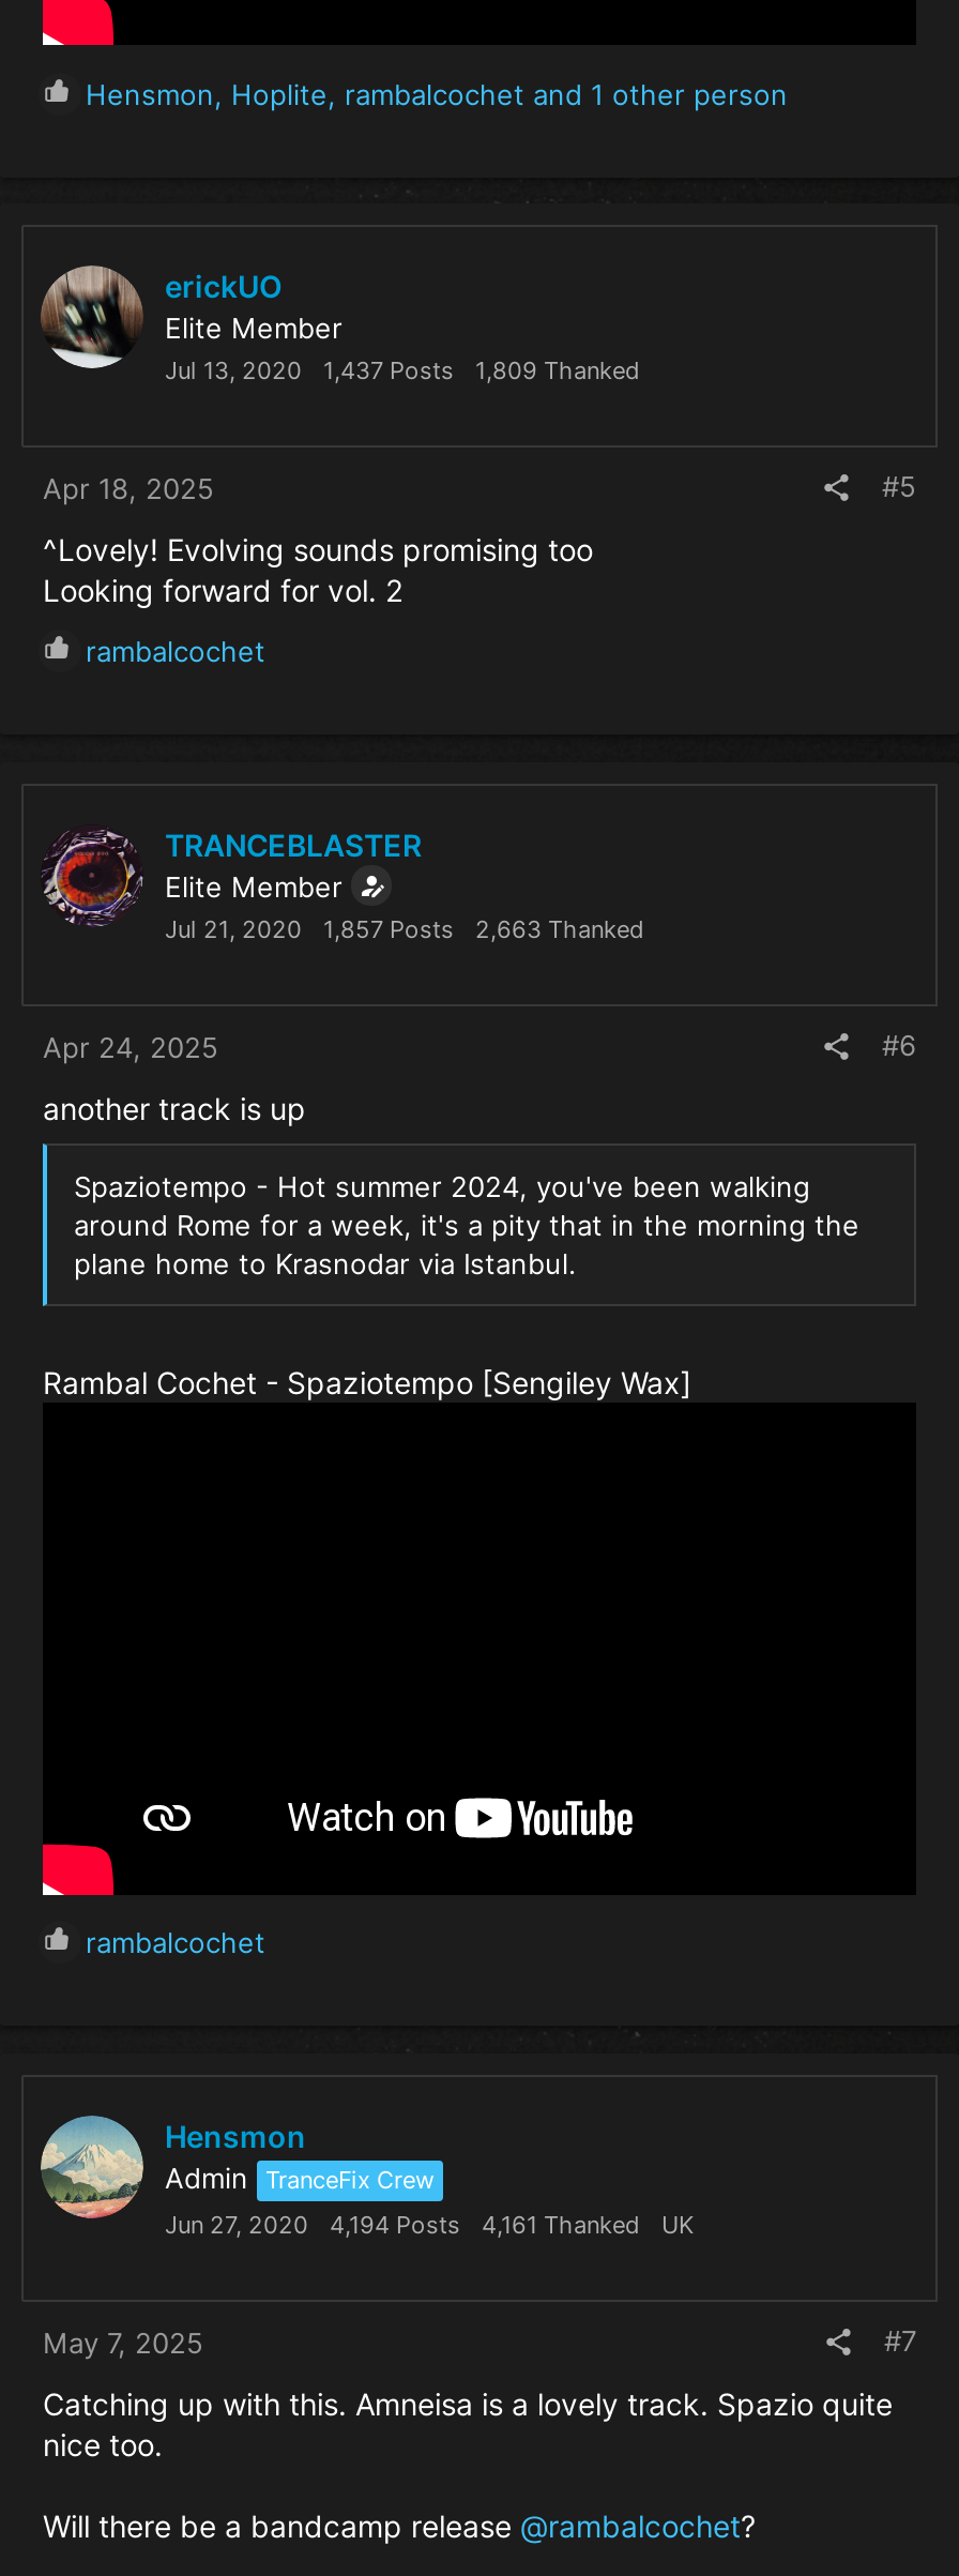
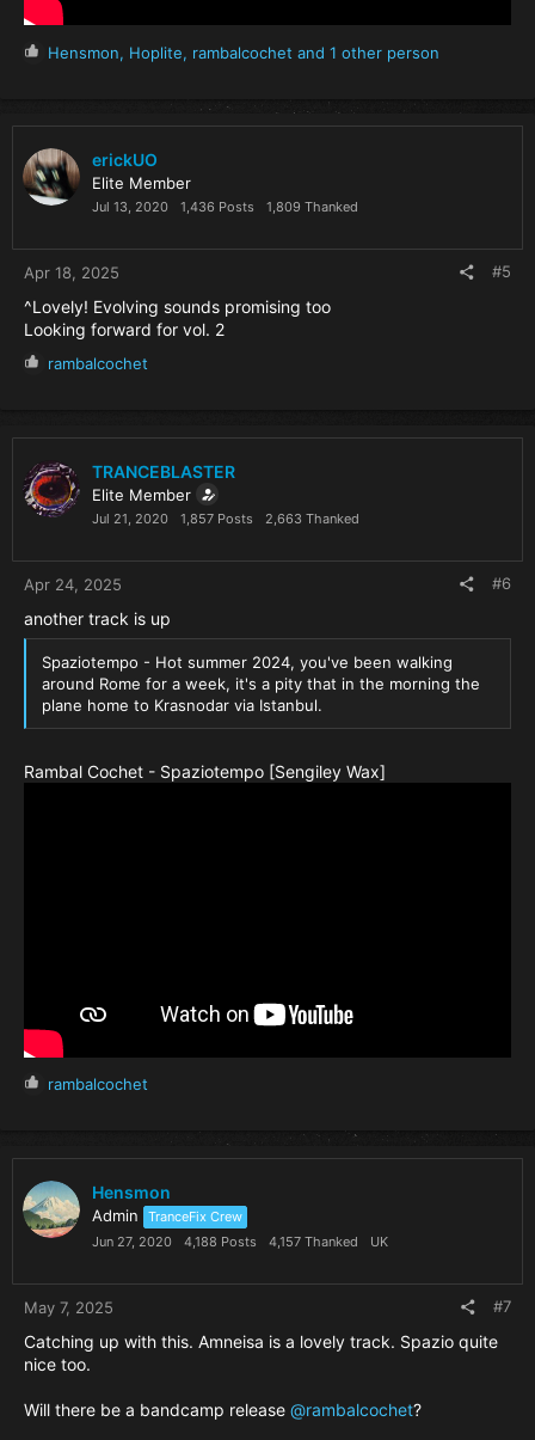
- Jul 13, 2020 1,437 Posts 1,809 Thanked
+ Jul 13, 2020 1,436 Posts 1,809 Thanked

- 4,194 Posts
+ 4,188 Posts

- 4,161 Thanked
+ 4,157 Thanked
